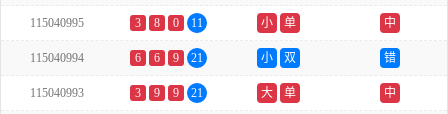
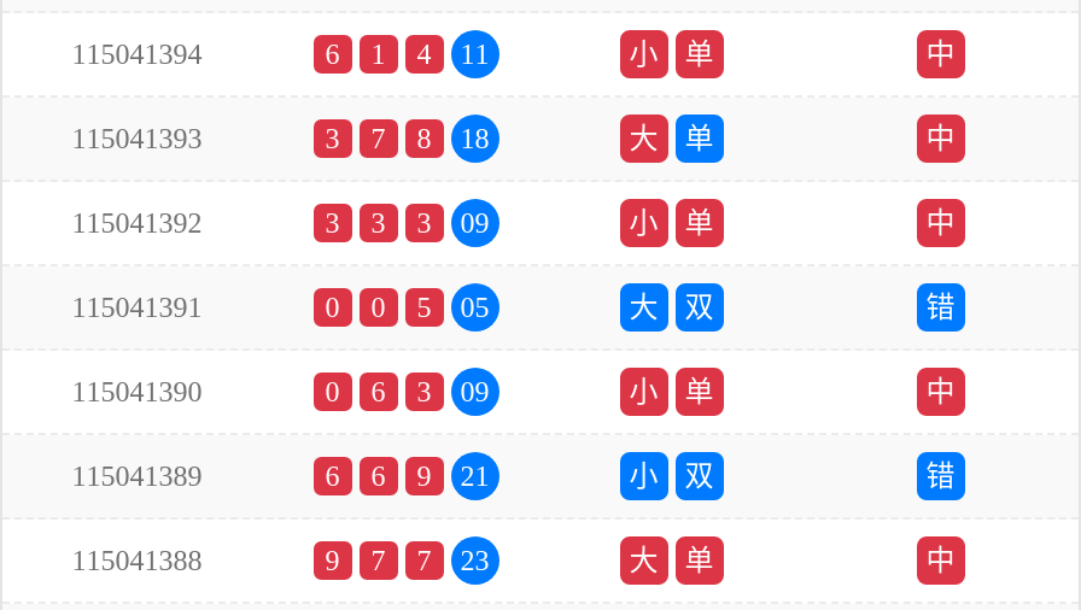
- 115040995
+ 115041394

- 3
+ 6

- 8
+ 1

- 0
+ 4

- 115040994
+ 115041393
+ 3
+ 7
+ 8
+ 18
+ 大
+ 单
+ 中
+ 115041392
+ 3
+ 3
+ 3
+ 09
+ 小
+ 单
+ 中
+ 115041391
+ 0
+ 0
+ 5
+ 05
+ 大
+ 双
+ 错
+ 115041390
+ 0
+ 6
+ 3
+ 09
+ 小
+ 单
+ 中
+ 115041389

- 115040993
- 3
+ 115041388

- 9
- 21
+ 7
+ 7
+ 23
